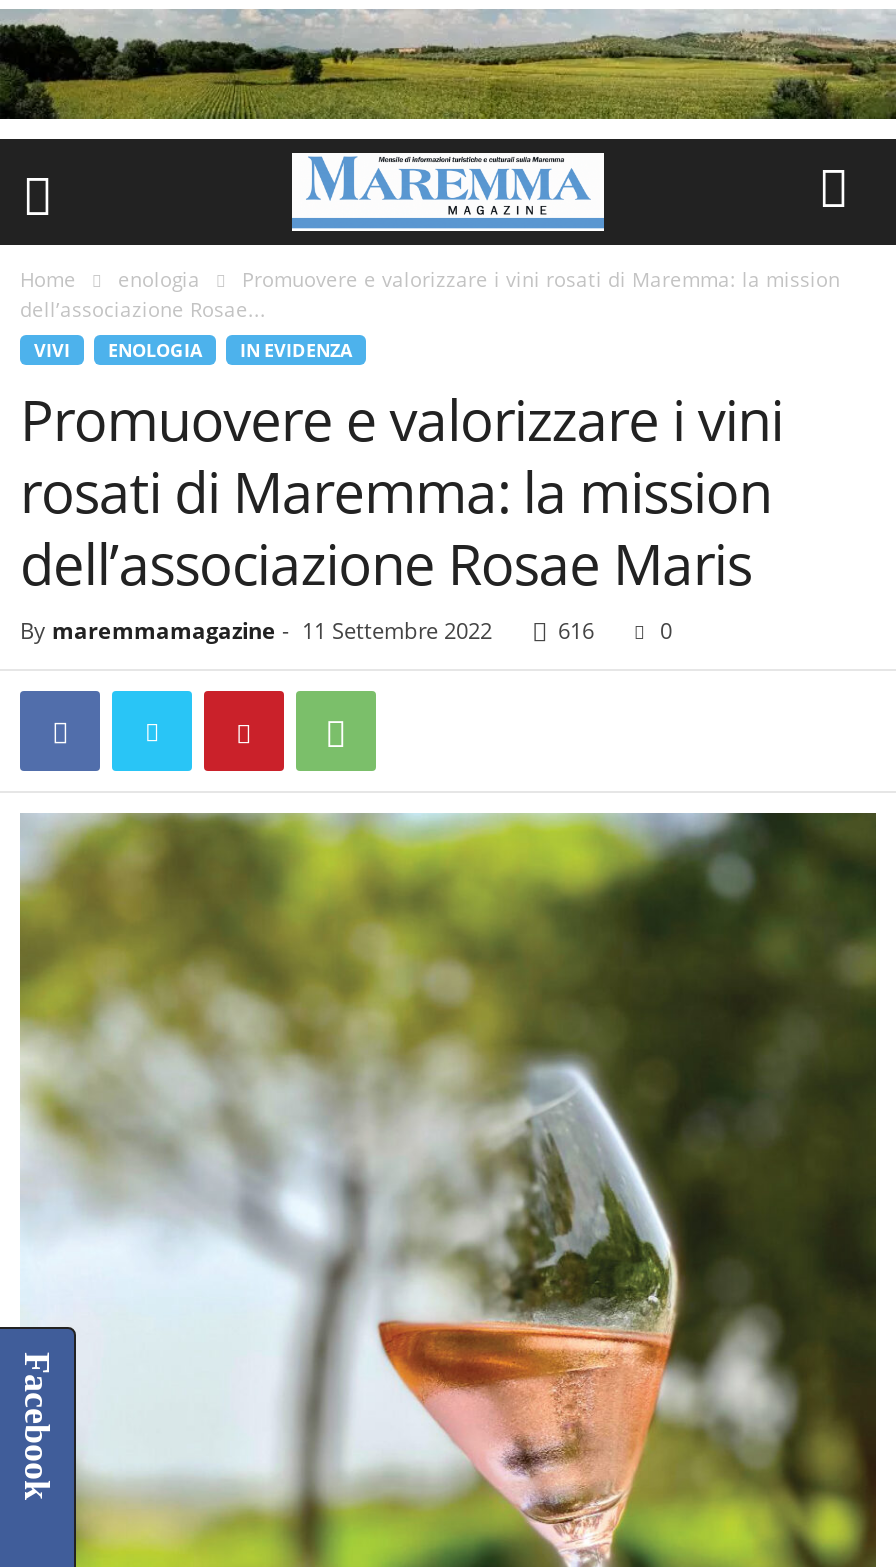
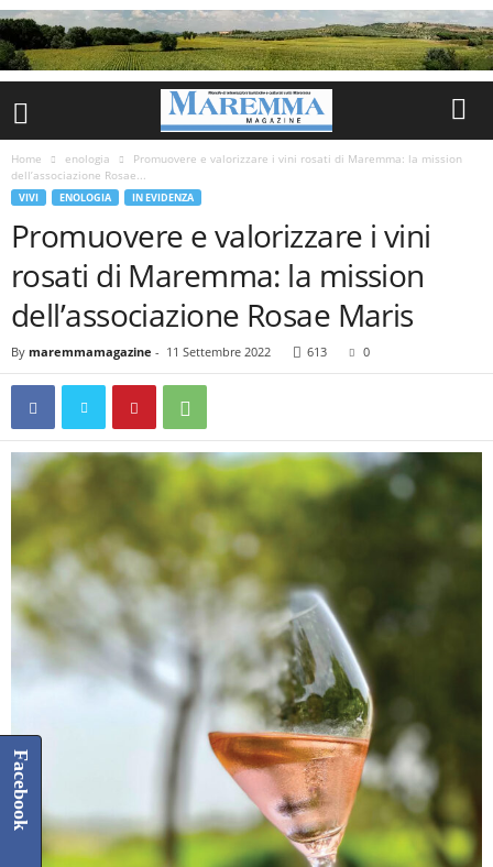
- 616
+ 613
